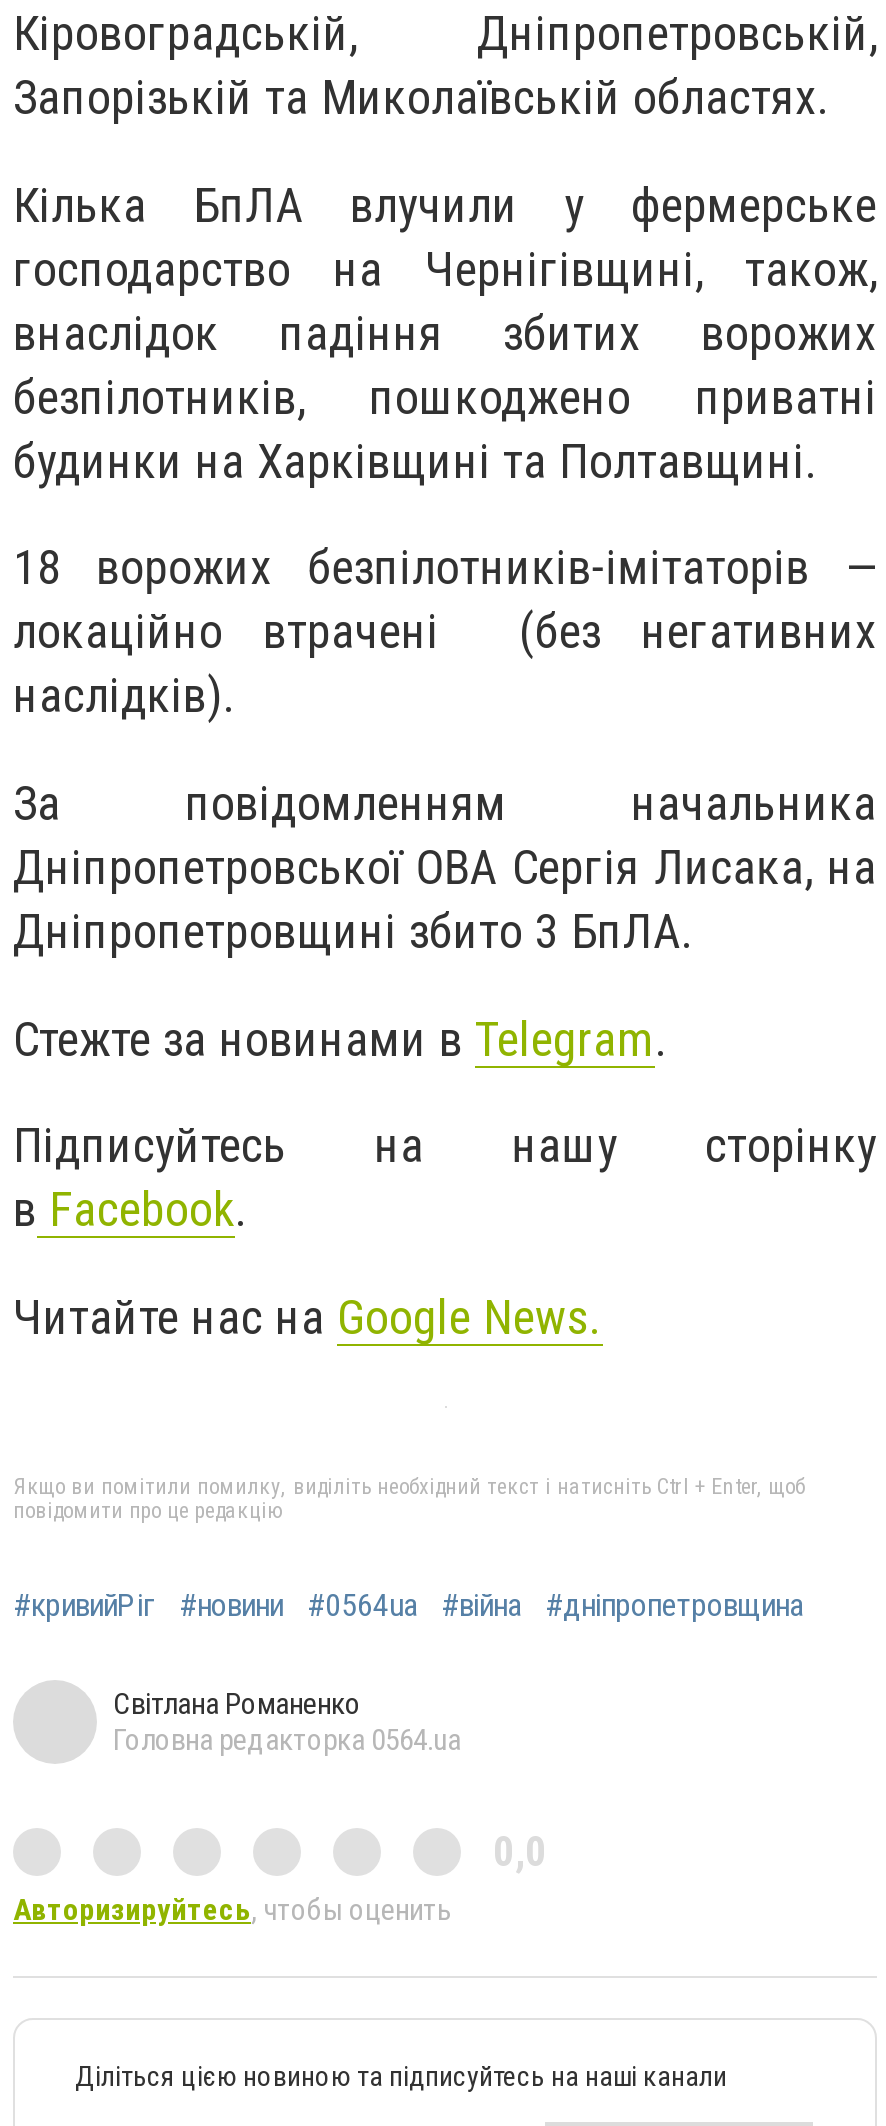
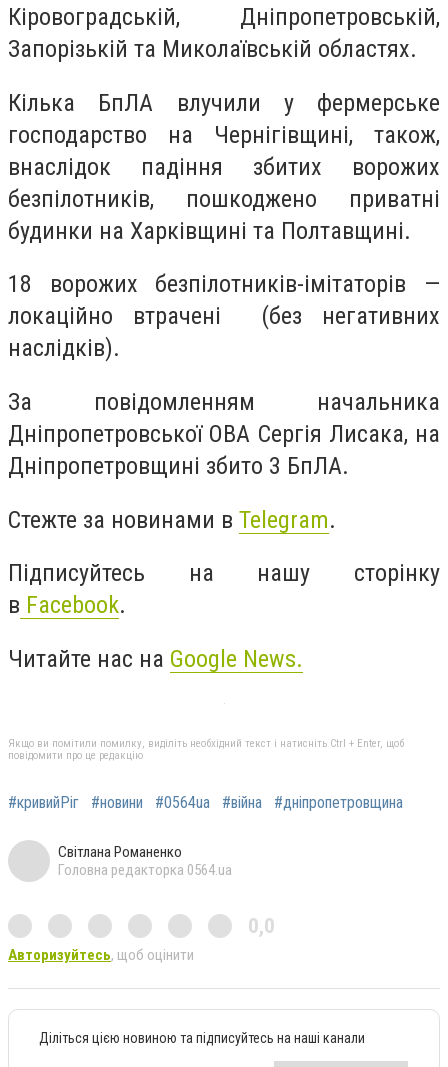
- Авторизируйтесь, чтобы оценить
+ Авторизуйтесь, щоб оцінити
